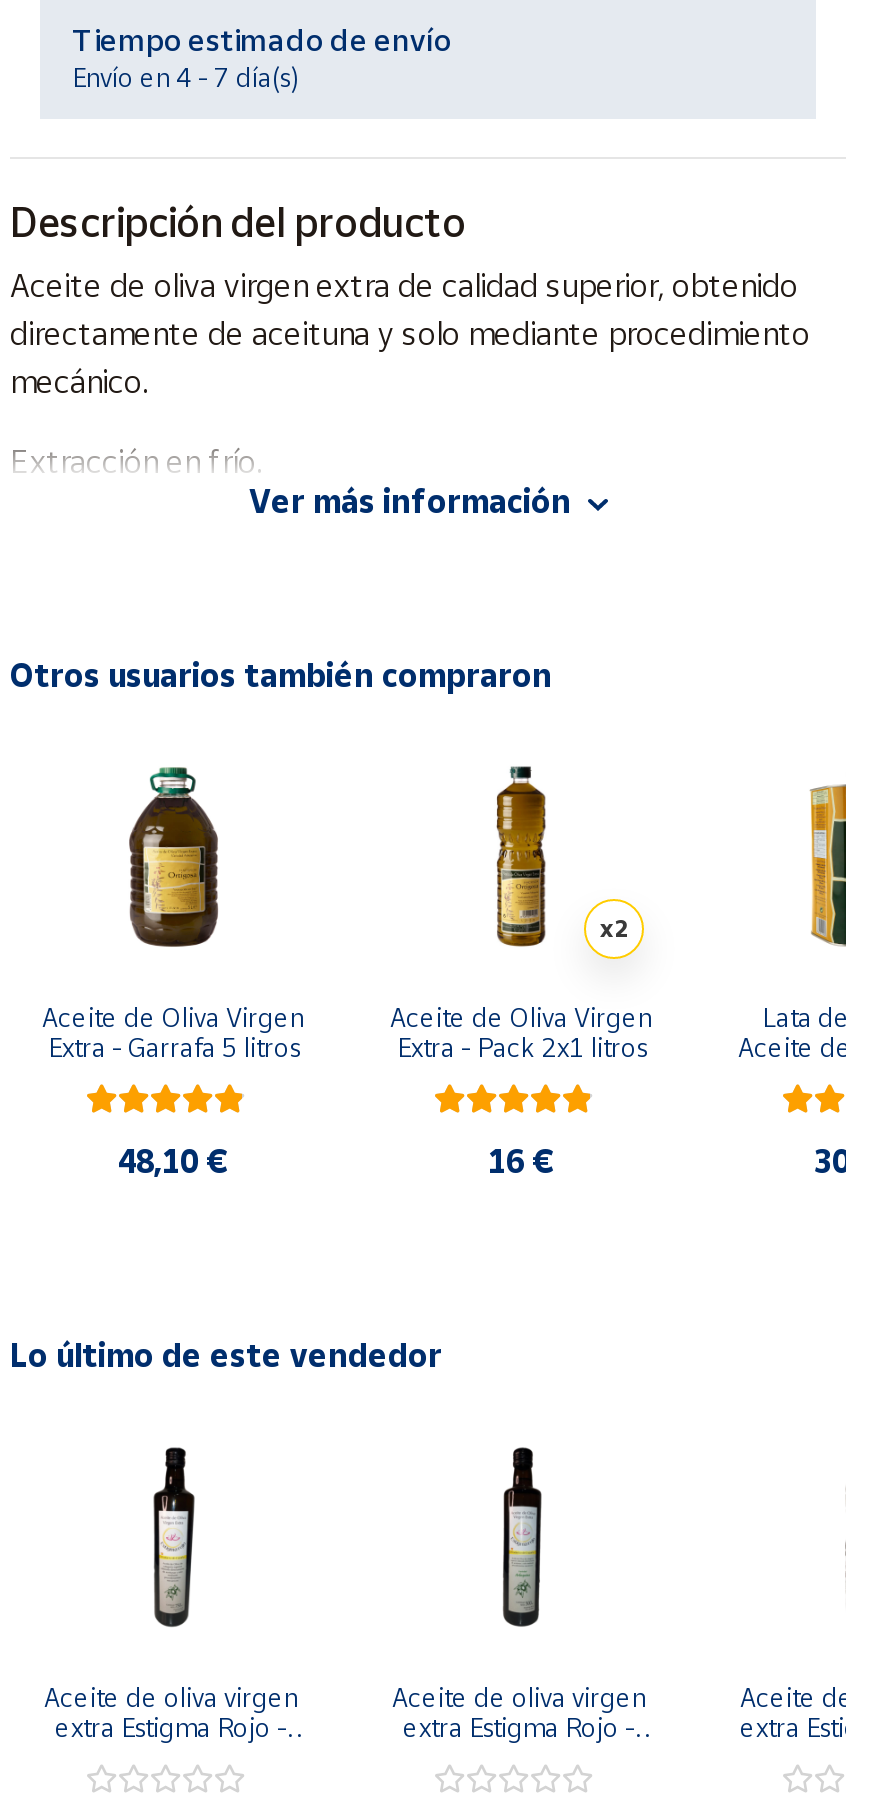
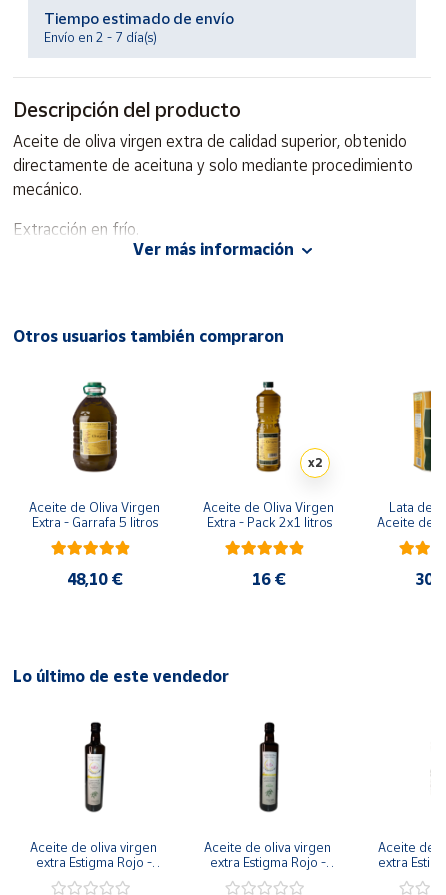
- Envío en 4 - 7 día(s)
+ Envío en 2 - 7 día(s)
